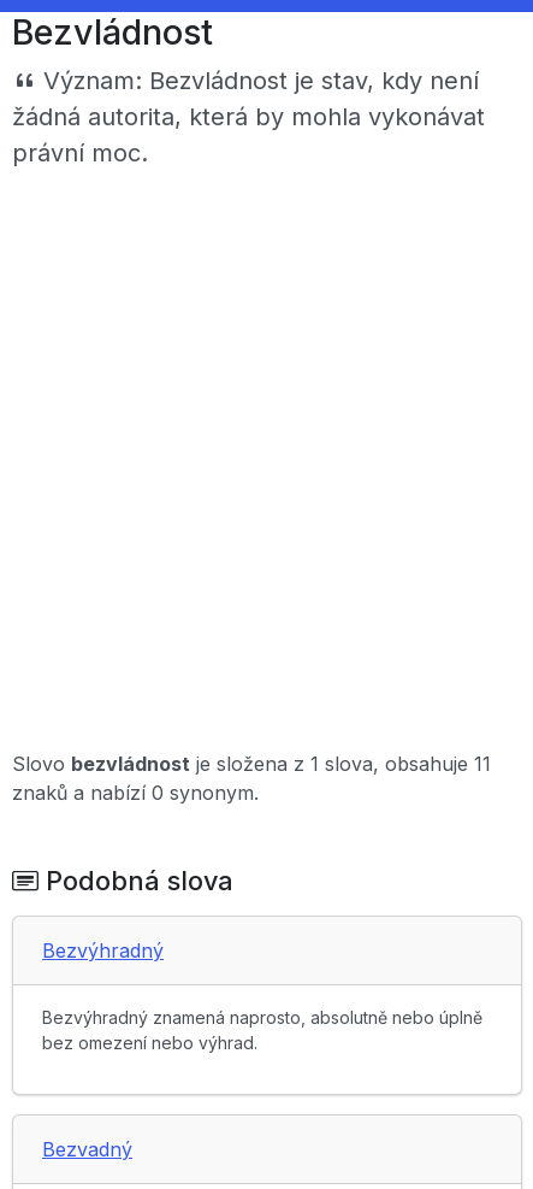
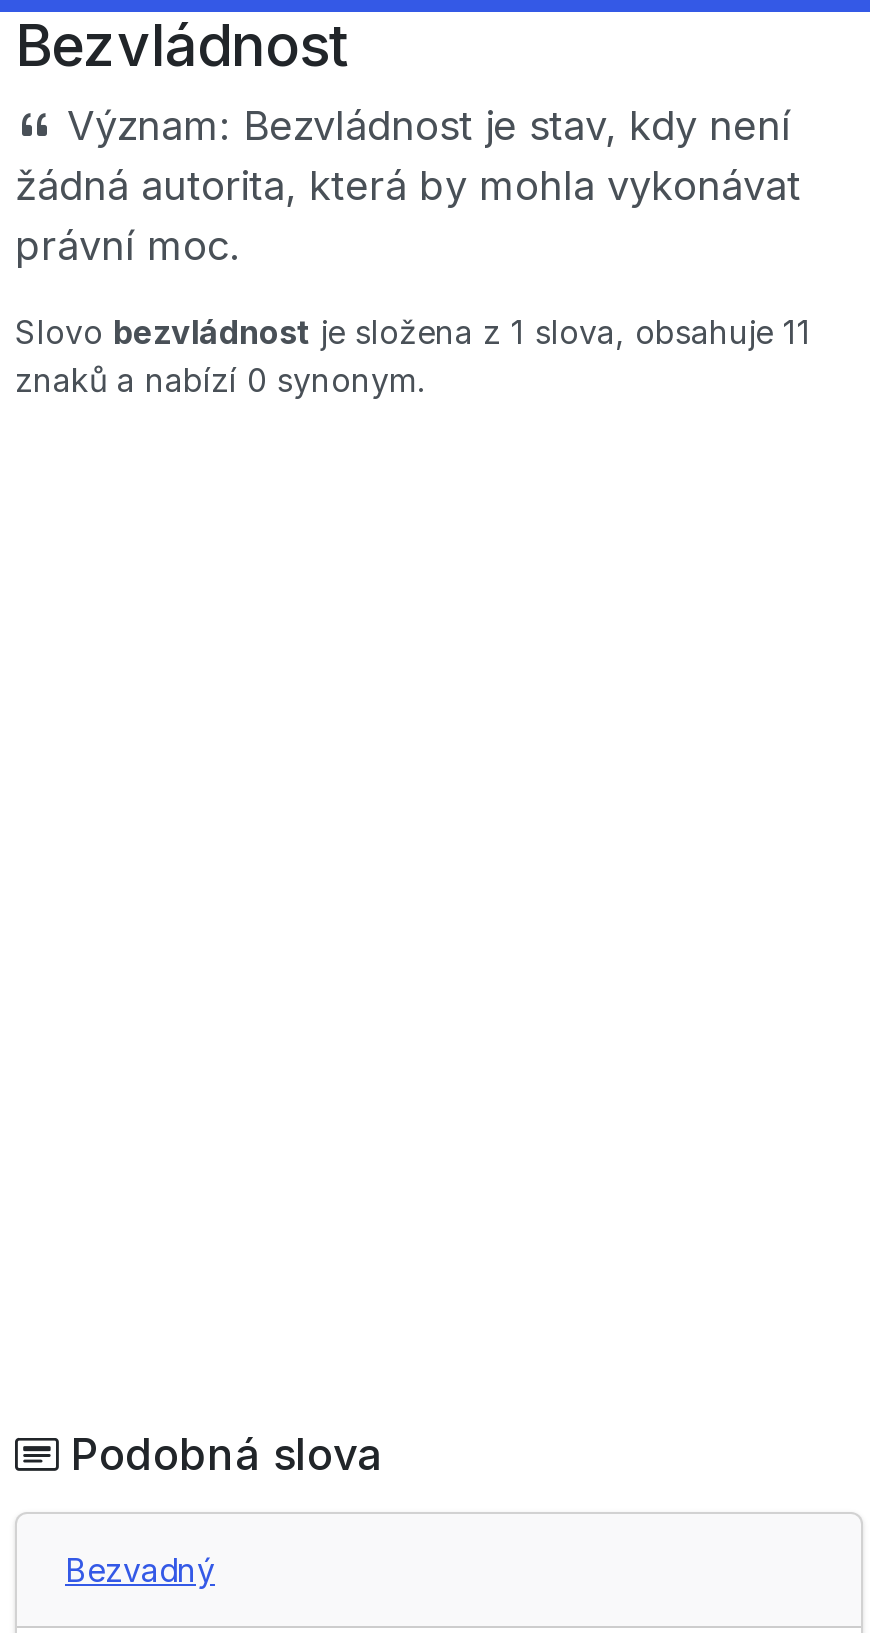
moved up: Slovo bezvládnost je složena z 1 slova, obsahuje 11 | znaků a nabízí 0 synonym.

- Bezvýhradný
- Bezvýhradný znamená naprosto, absolutně nebo úplně
- bez omezení nebo výhrad.
